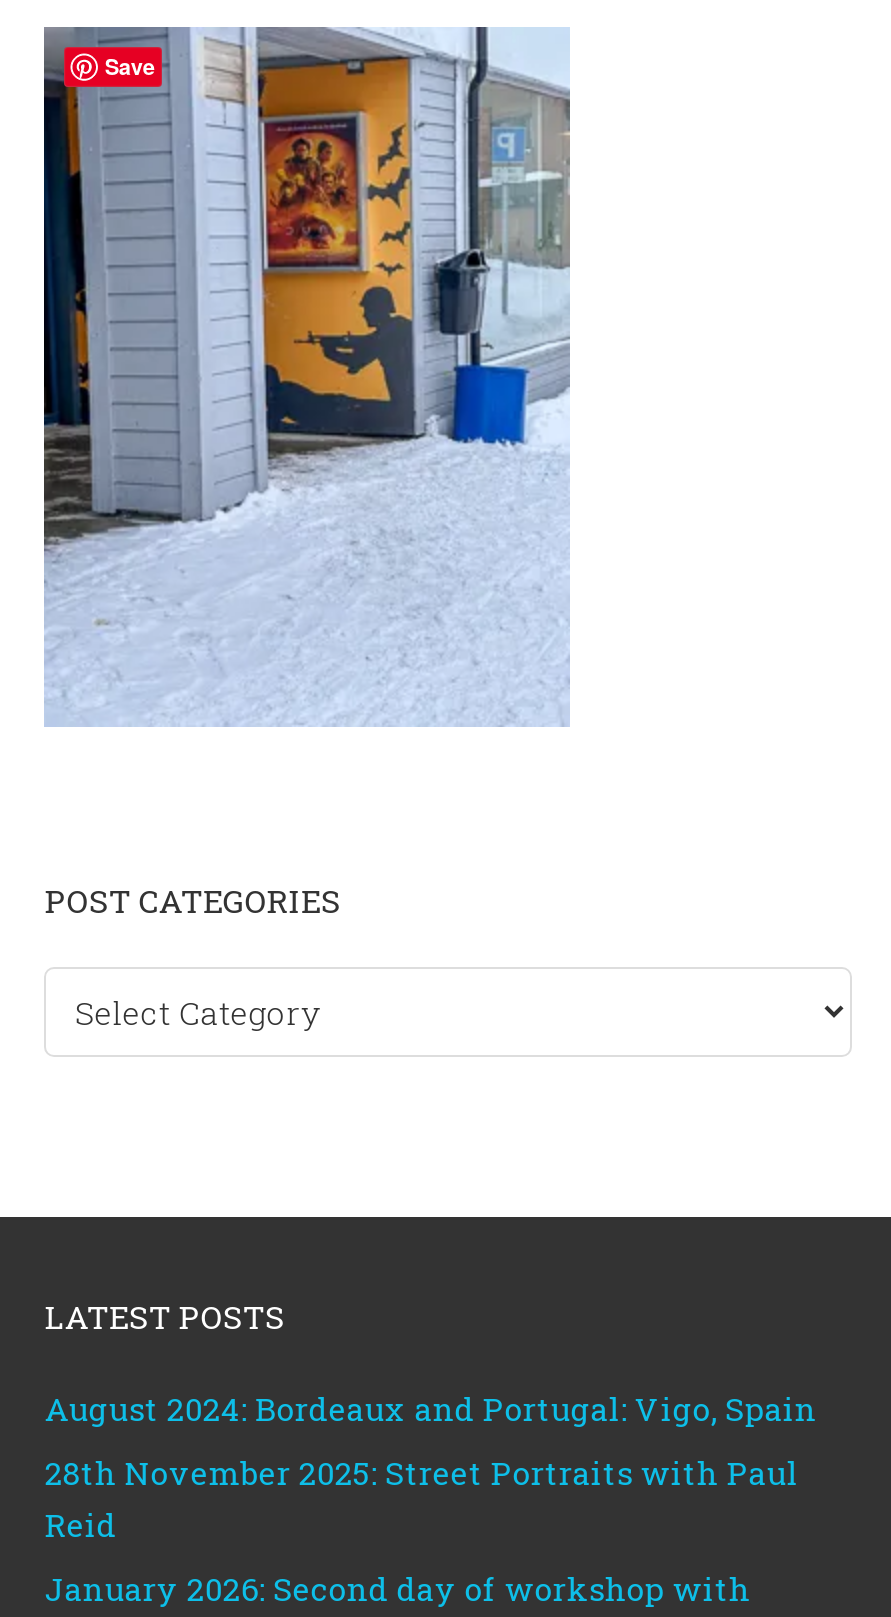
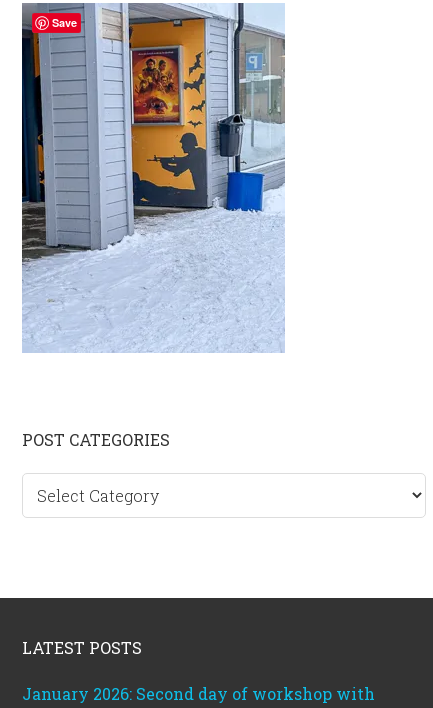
- August 2024: Bordeaux and Portugal: Vigo, Spain
- 28th November 2025: Street Portraits with Paul
- Reid
